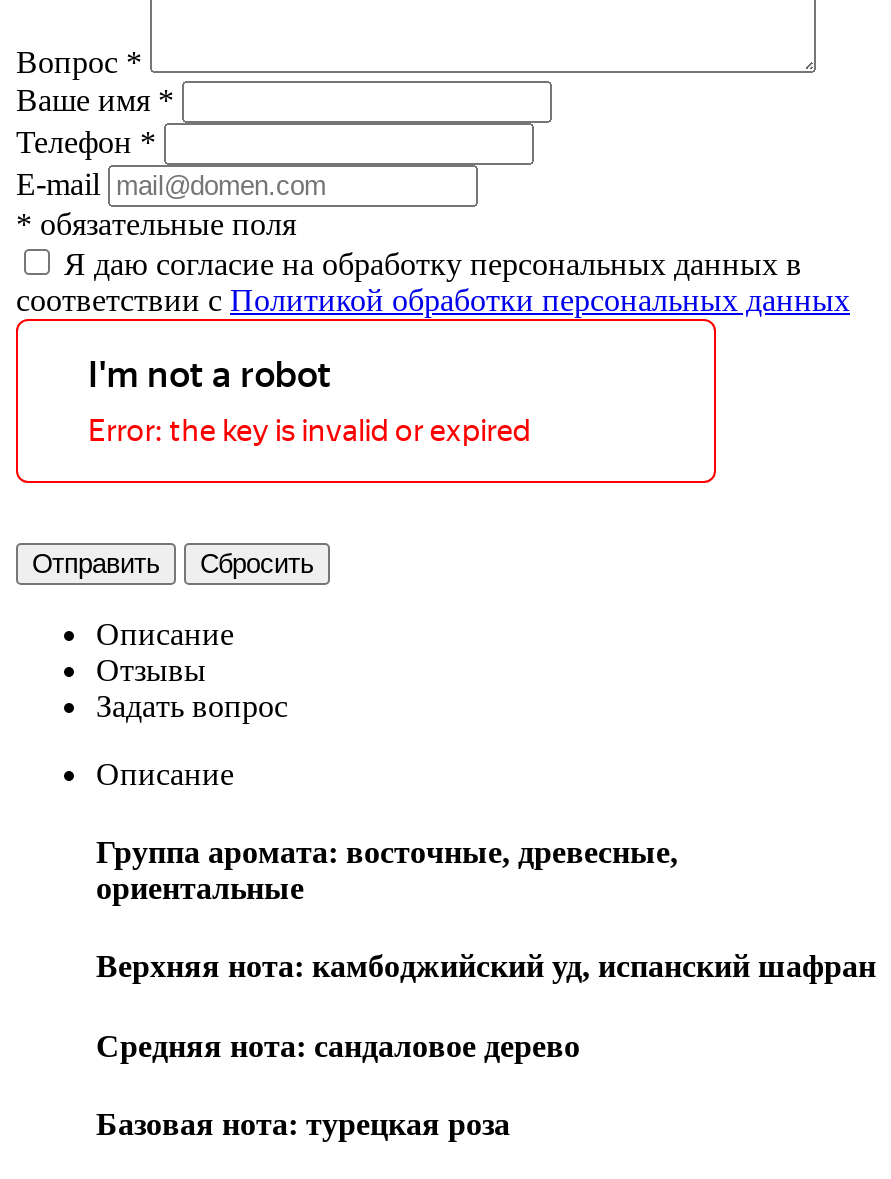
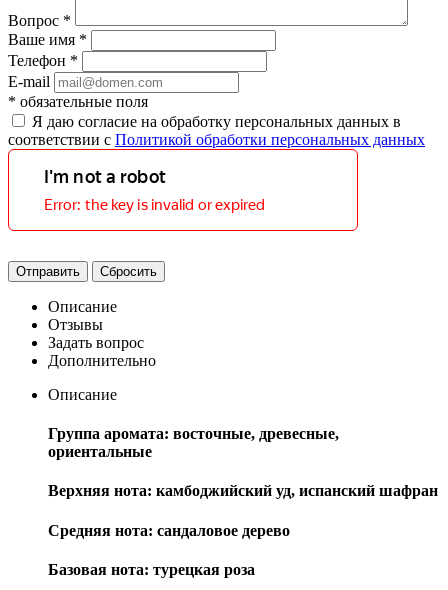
+ Дополнительно
